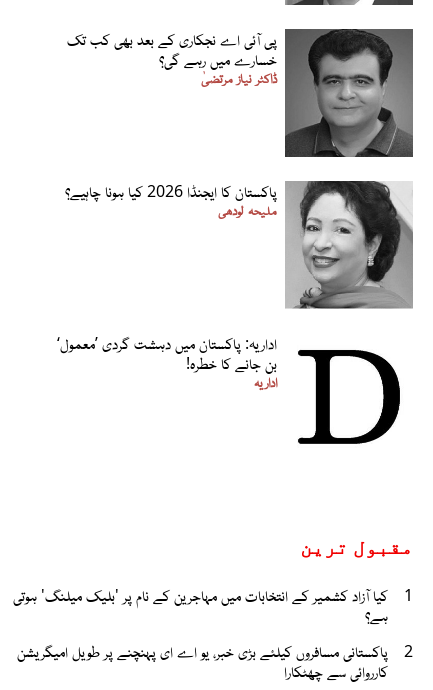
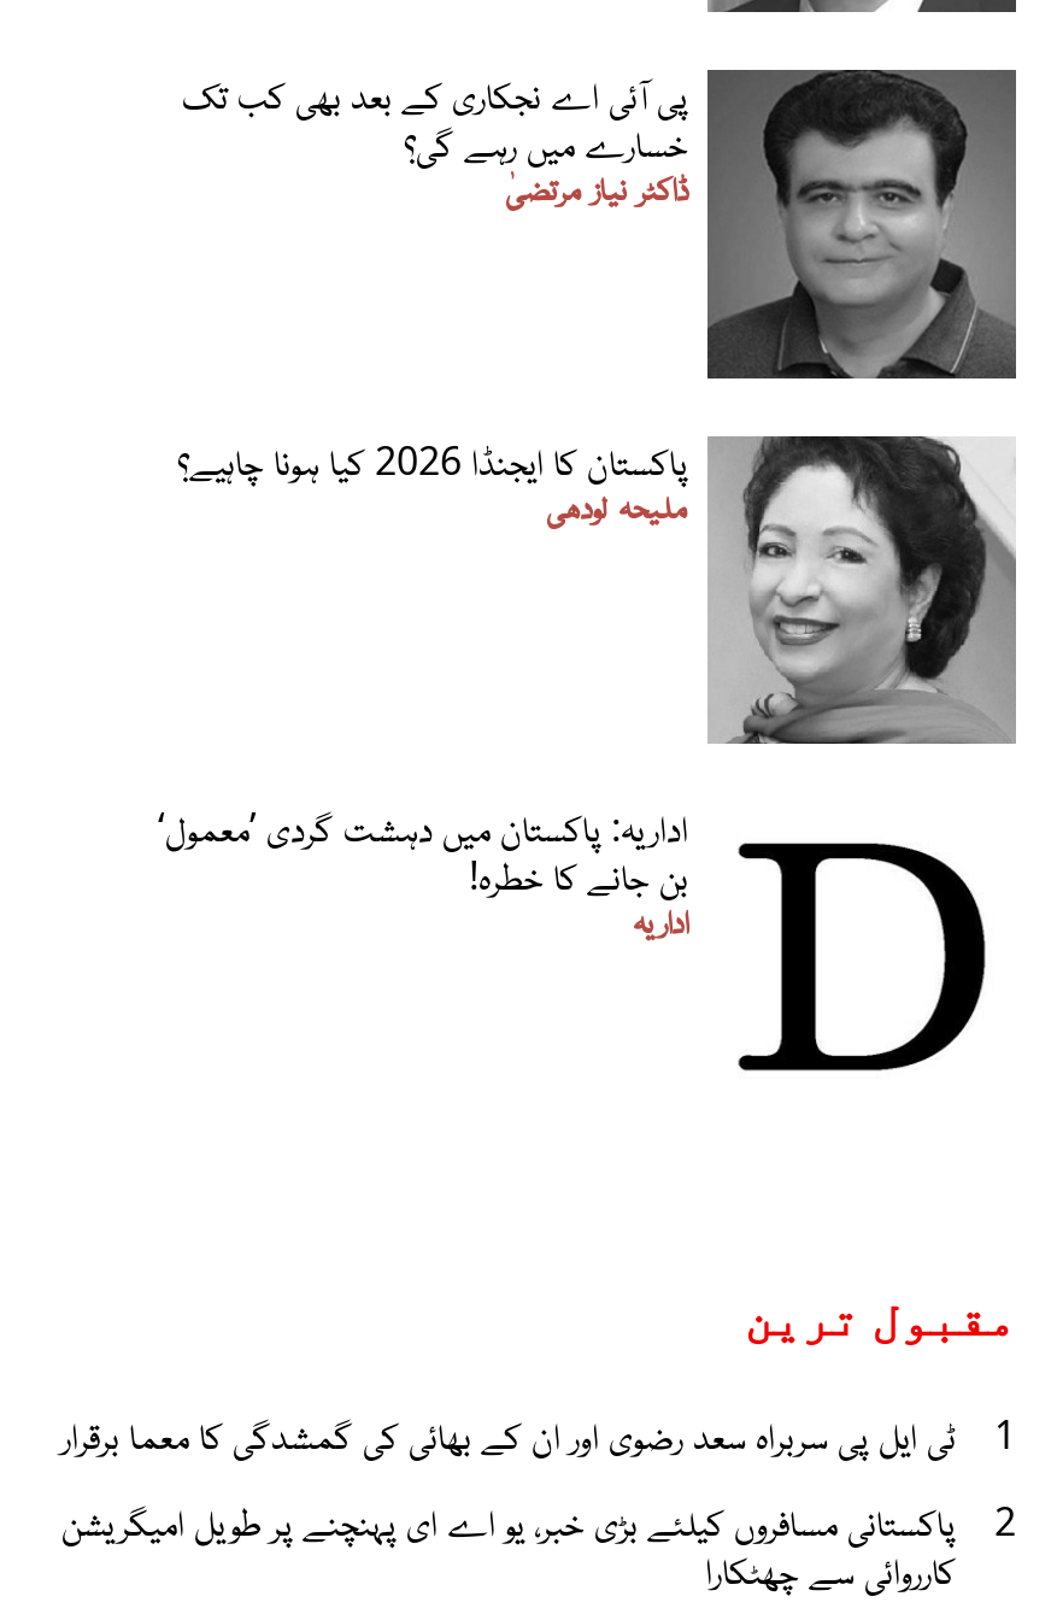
- کیا آزاد کشمیر کے انتخابات میں مہاجرین کے نام پر 'بلیک میلنگ' ہوتی
- ہے؟
+ ٹی ایل پی سربراہ سعد رضوی اور ان کے بھائی کی گمشدگی کا معما برقرار
